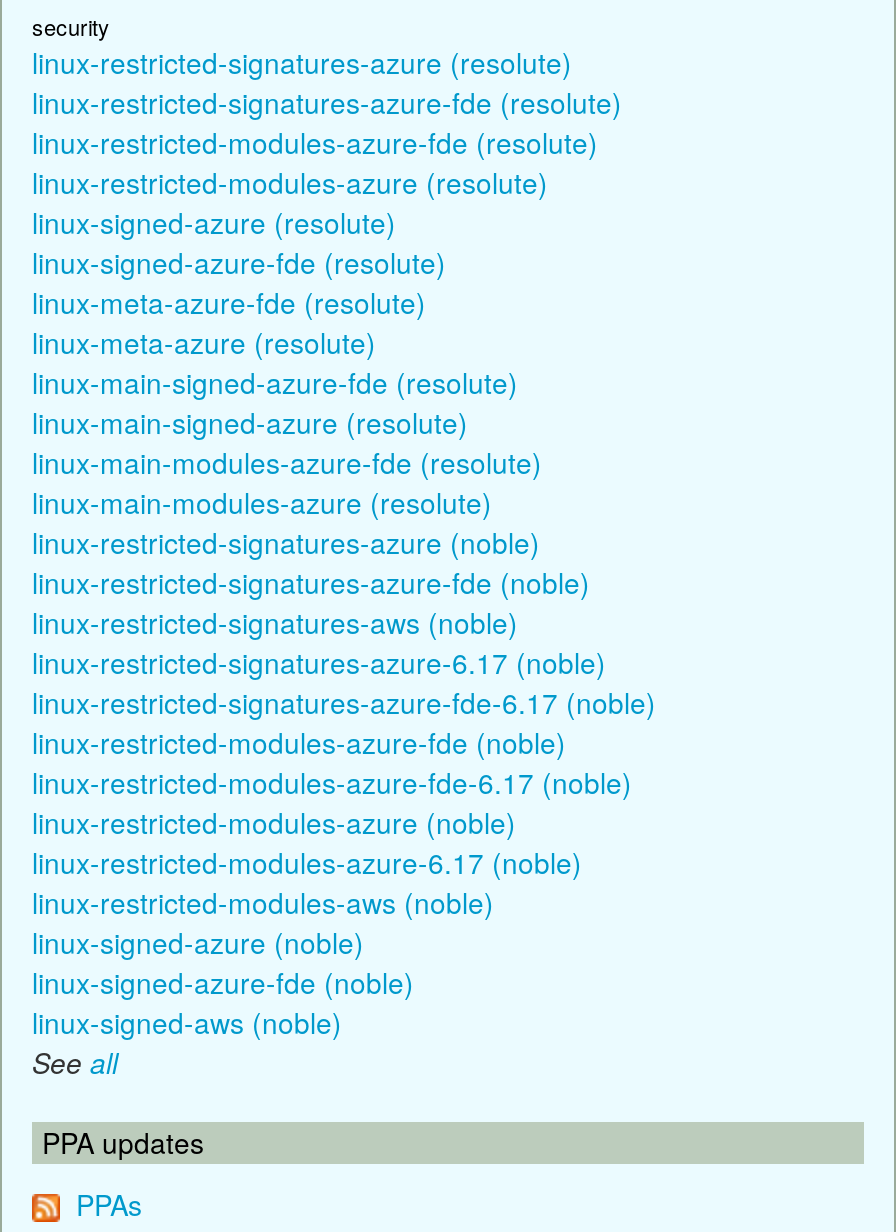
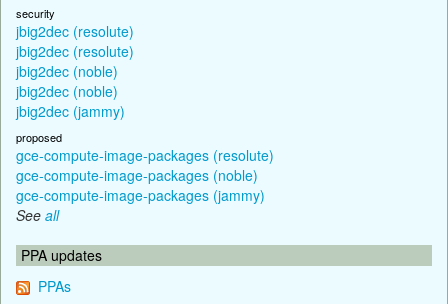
- linux-restricted-signatures-azure (resolute)
- linux-restricted-signatures-azure-fde (resolute)
- linux-restricted-modules-azure-fde (resolute)
- linux-restricted-modules-azure (resolute)
- linux-signed-azure (resolute)
- linux-signed-azure-fde (resolute)
- linux-meta-azure-fde (resolute)
- linux-meta-azure (resolute)
- linux-main-signed-azure-fde (resolute)
- linux-main-signed-azure (resolute)
- linux-main-modules-azure-fde (resolute)
- linux-main-modules-azure (resolute)
- linux-restricted-signatures-azure (noble)
- linux-restricted-signatures-azure-fde (noble)
- linux-restricted-signatures-aws (noble)
- linux-restricted-signatures-azure-6.17 (noble)
- linux-restricted-signatures-azure-fde-6.17 (noble)
- linux-restricted-modules-azure-fde (noble)
- linux-restricted-modules-azure-fde-6.17 (noble)
- linux-restricted-modules-azure (noble)
- linux-restricted-modules-azure-6.17 (noble)
- linux-restricted-modules-aws (noble)
- linux-signed-azure (noble)
- linux-signed-azure-fde (noble)
- linux-signed-aws (noble)
+ jbig2dec (resolute)
+ jbig2dec (resolute)
+ jbig2dec (noble)
+ jbig2dec (noble)
+ jbig2dec (jammy)
+ proposed
+ gce-compute-image-packages (resolute)
+ gce-compute-image-packages (noble)
+ gce-compute-image-packages (jammy)
